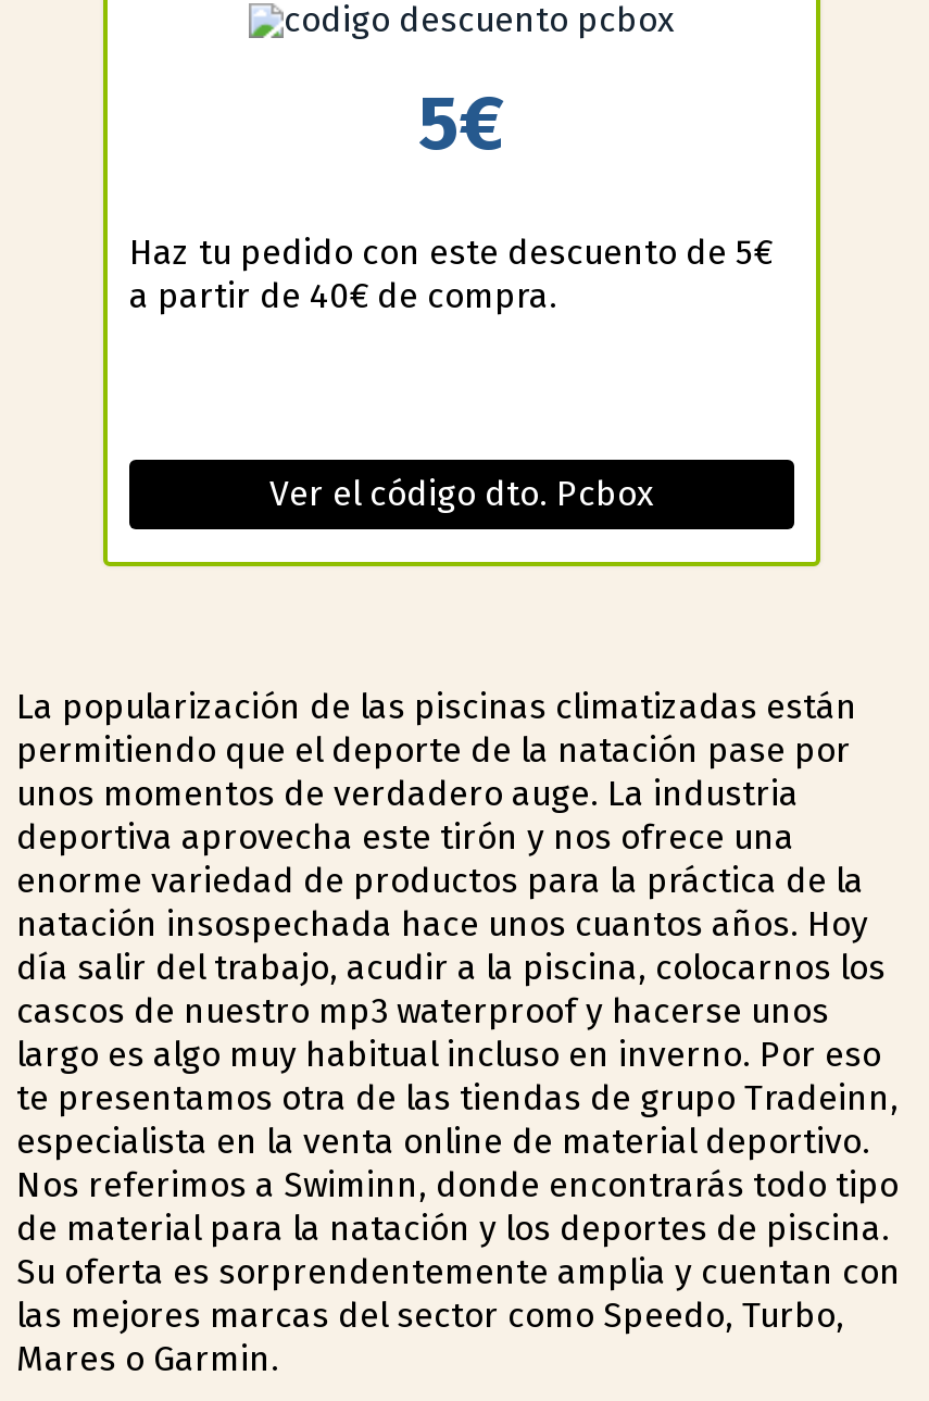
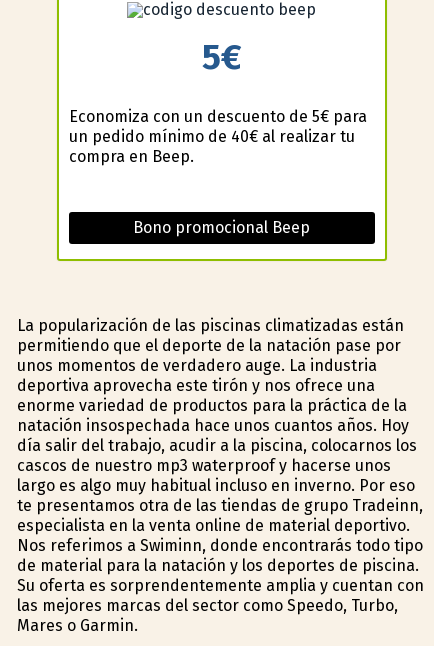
- Haz tu pedido con este descuento de 5€
- a partir de 40€ de compra.
+ Economiza con un descuento de 5€ para
+ un pedido mínimo de 40€ al realizar tu
+ compra en Beep.

- Ver el código dto. Pcbox
+ Bono promocional Beep
